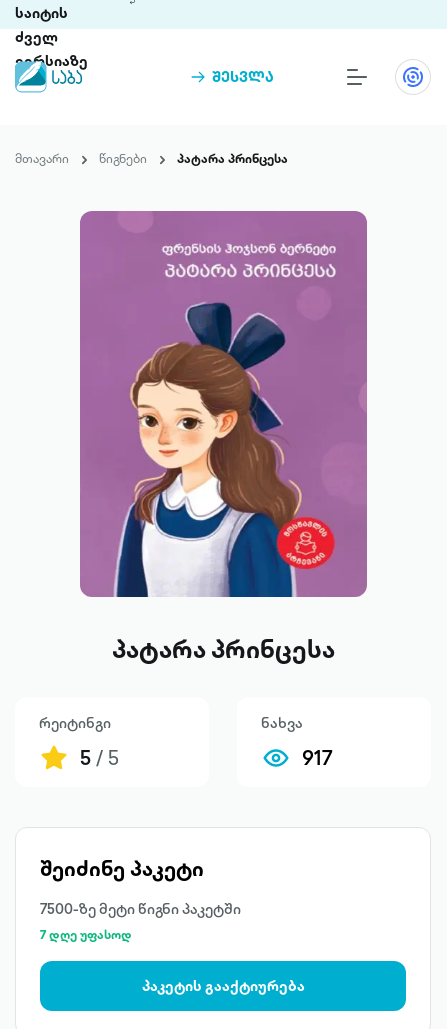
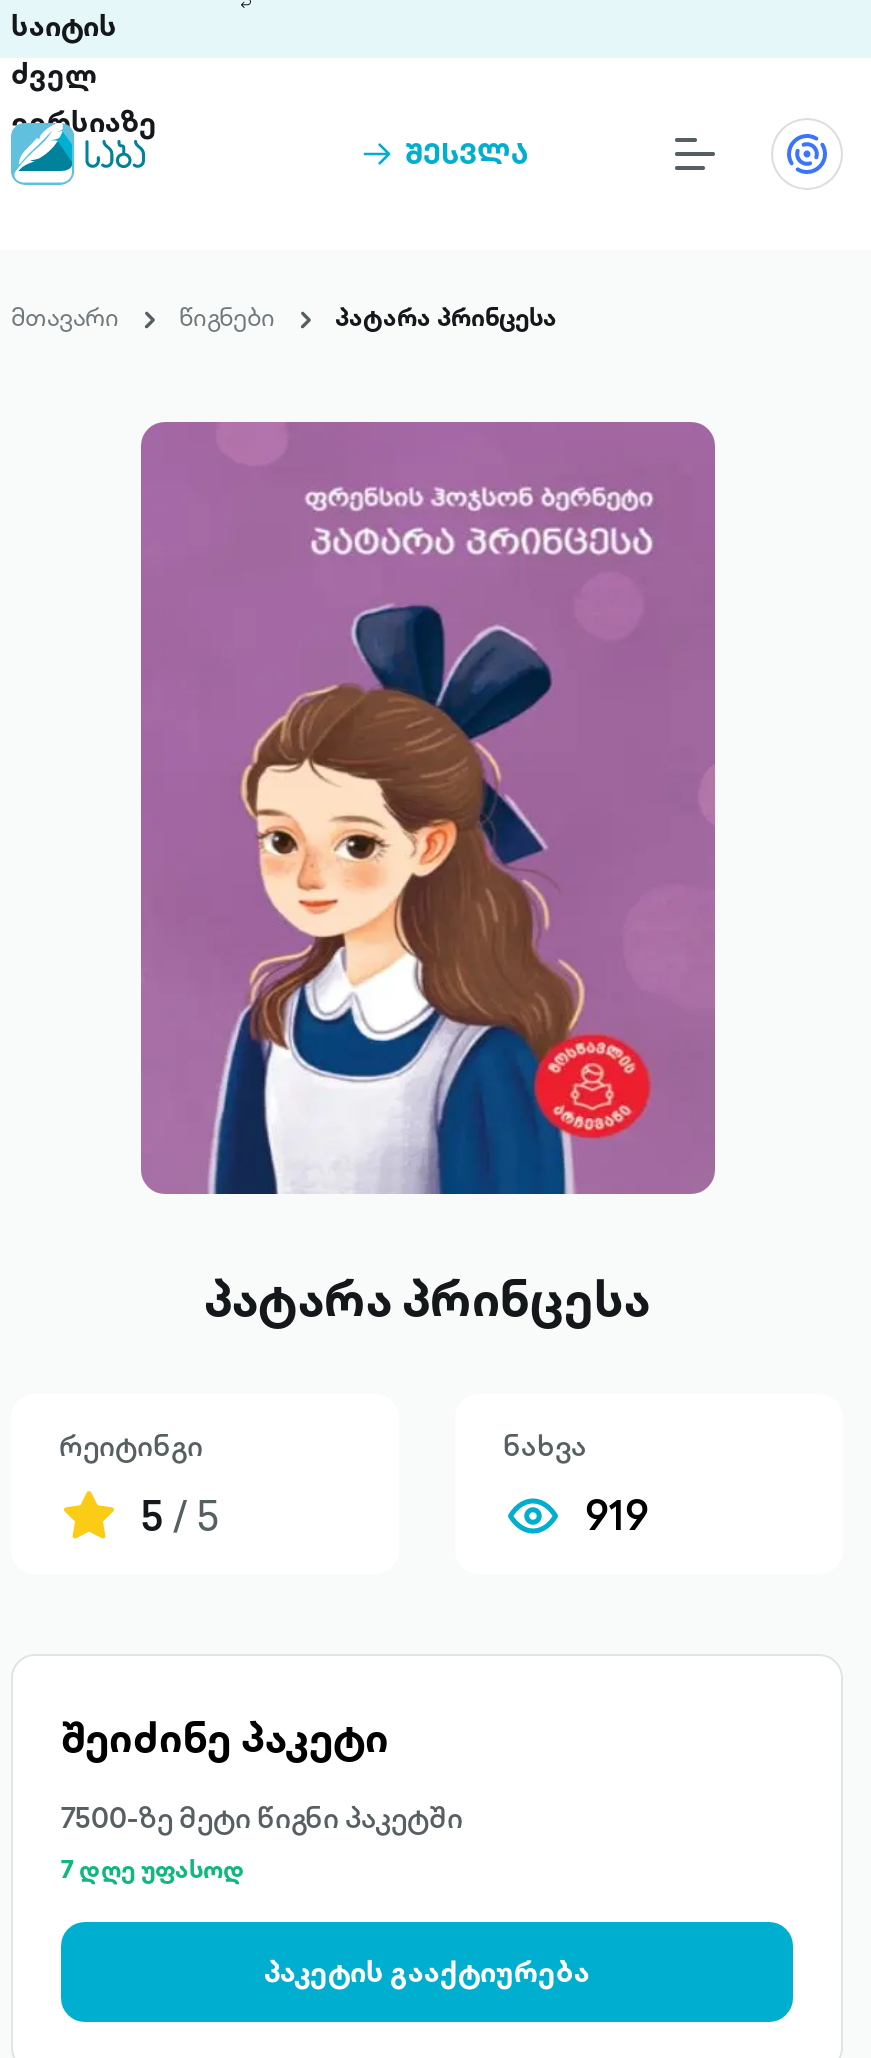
- 917
+ 919
